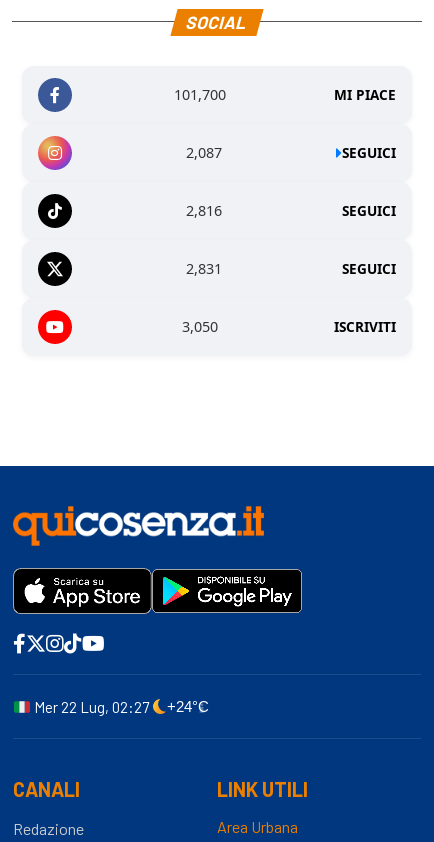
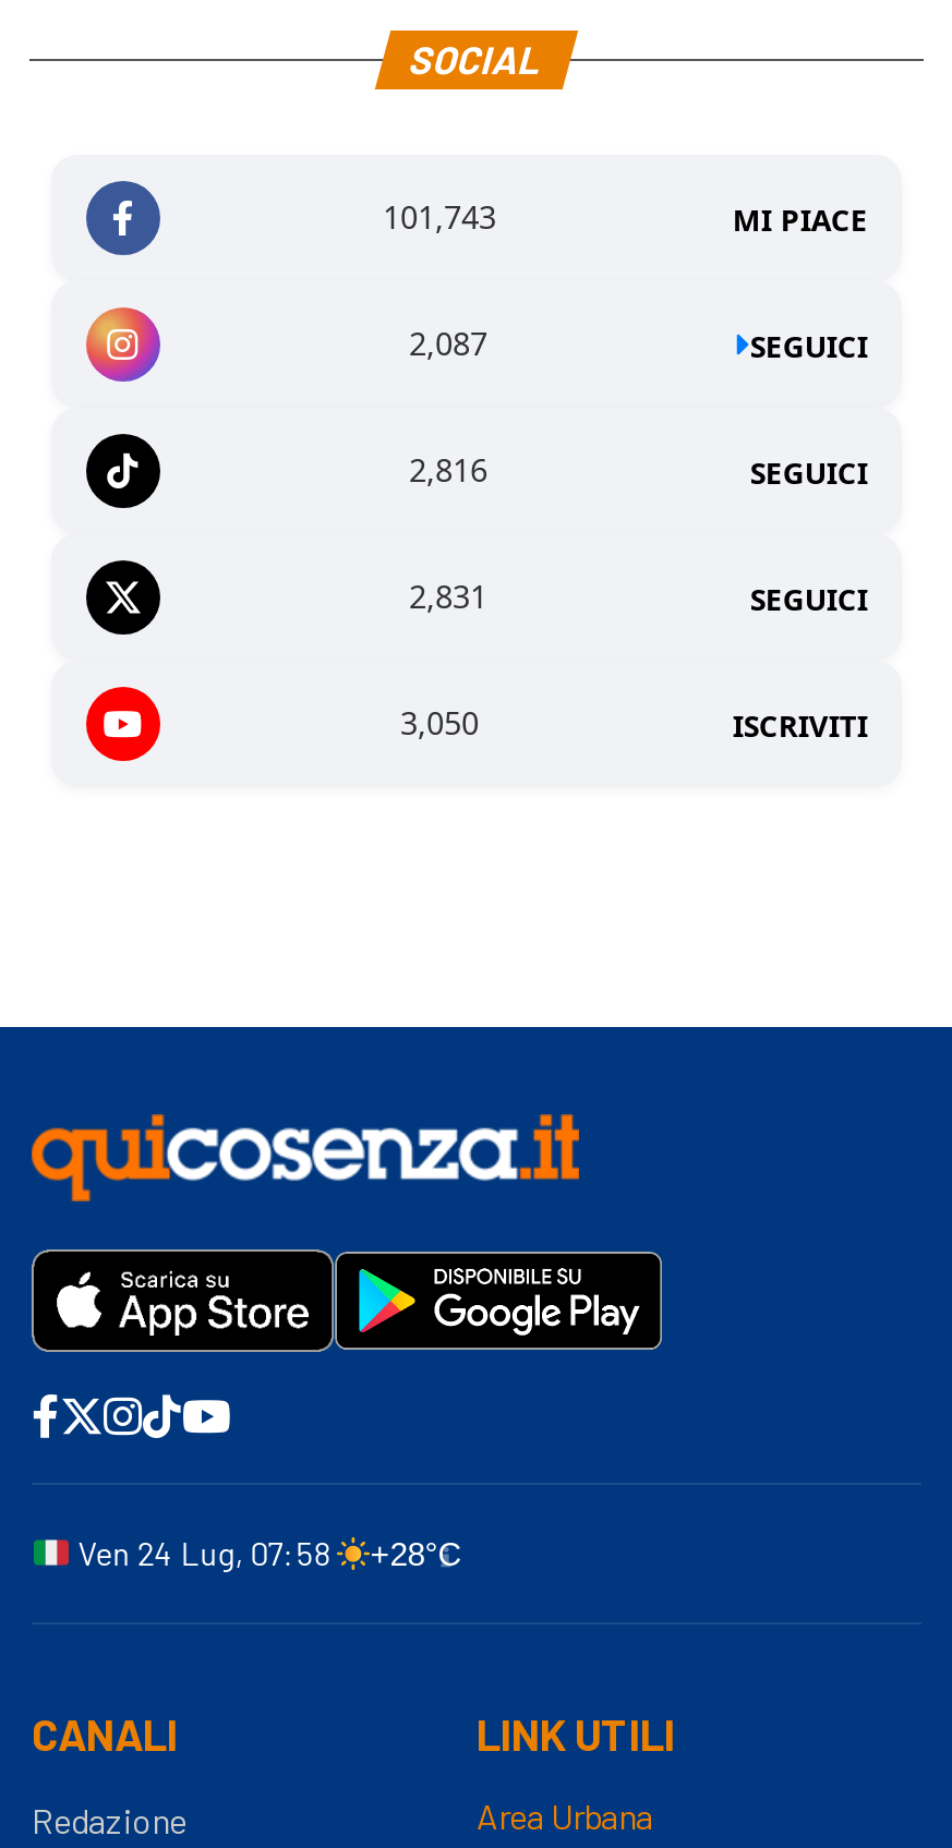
- 101,700
+ 101,743

- Mer 22 Lug, 02:27
- +24°C
+ Ven 24 Lug, 07:58
+ +28°C
